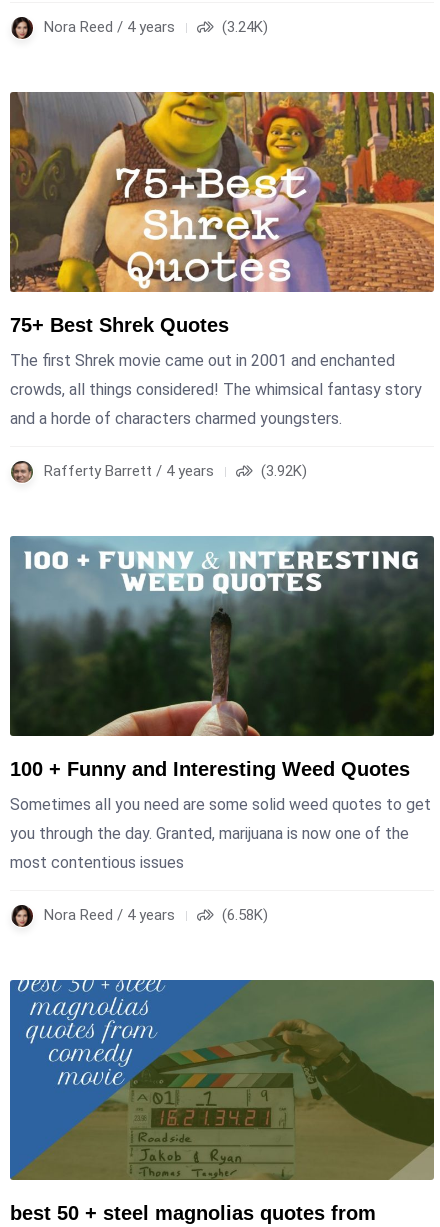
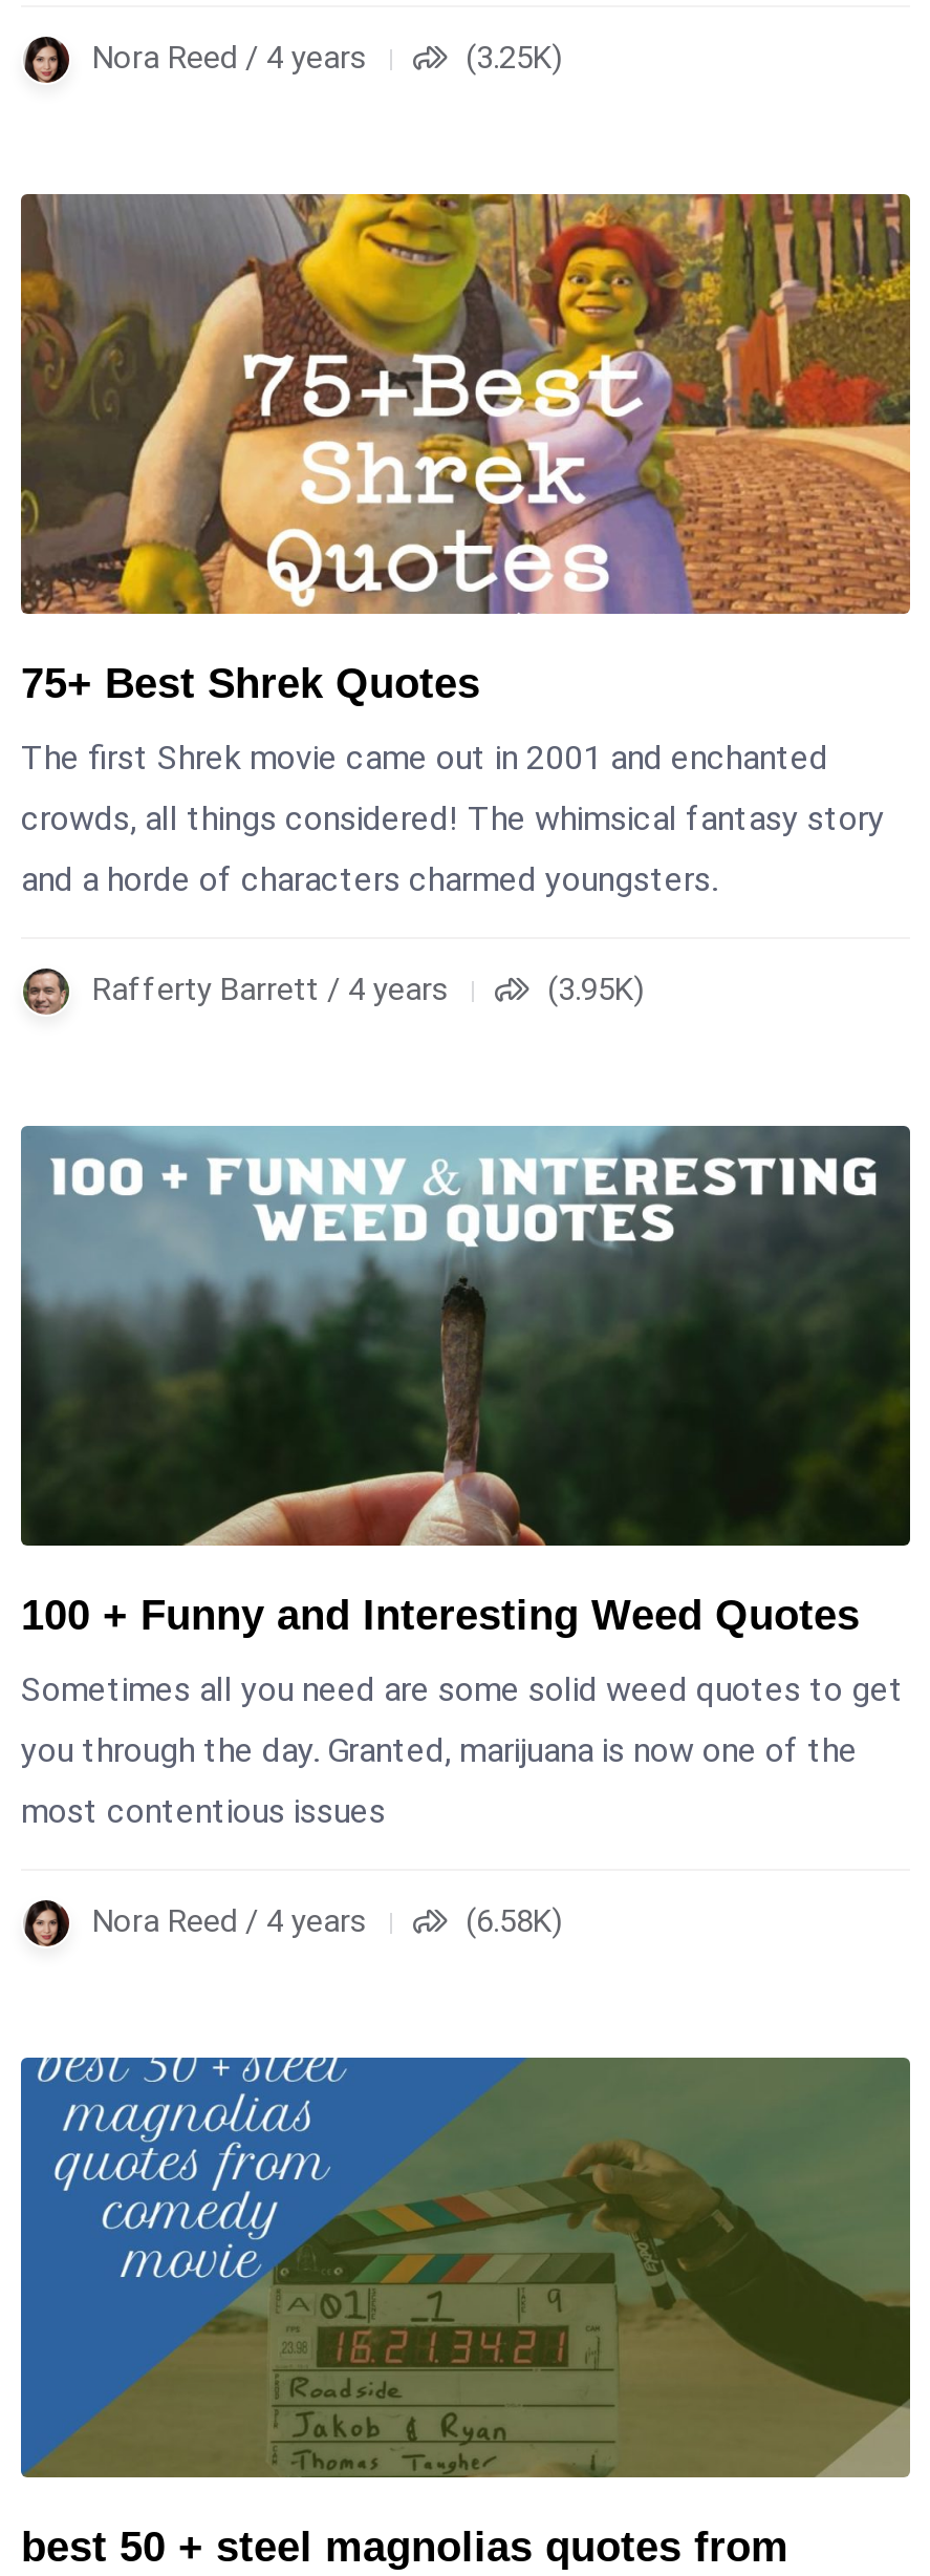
- (3.24K)
+ (3.25K)

- (3.92K)
+ (3.95K)
